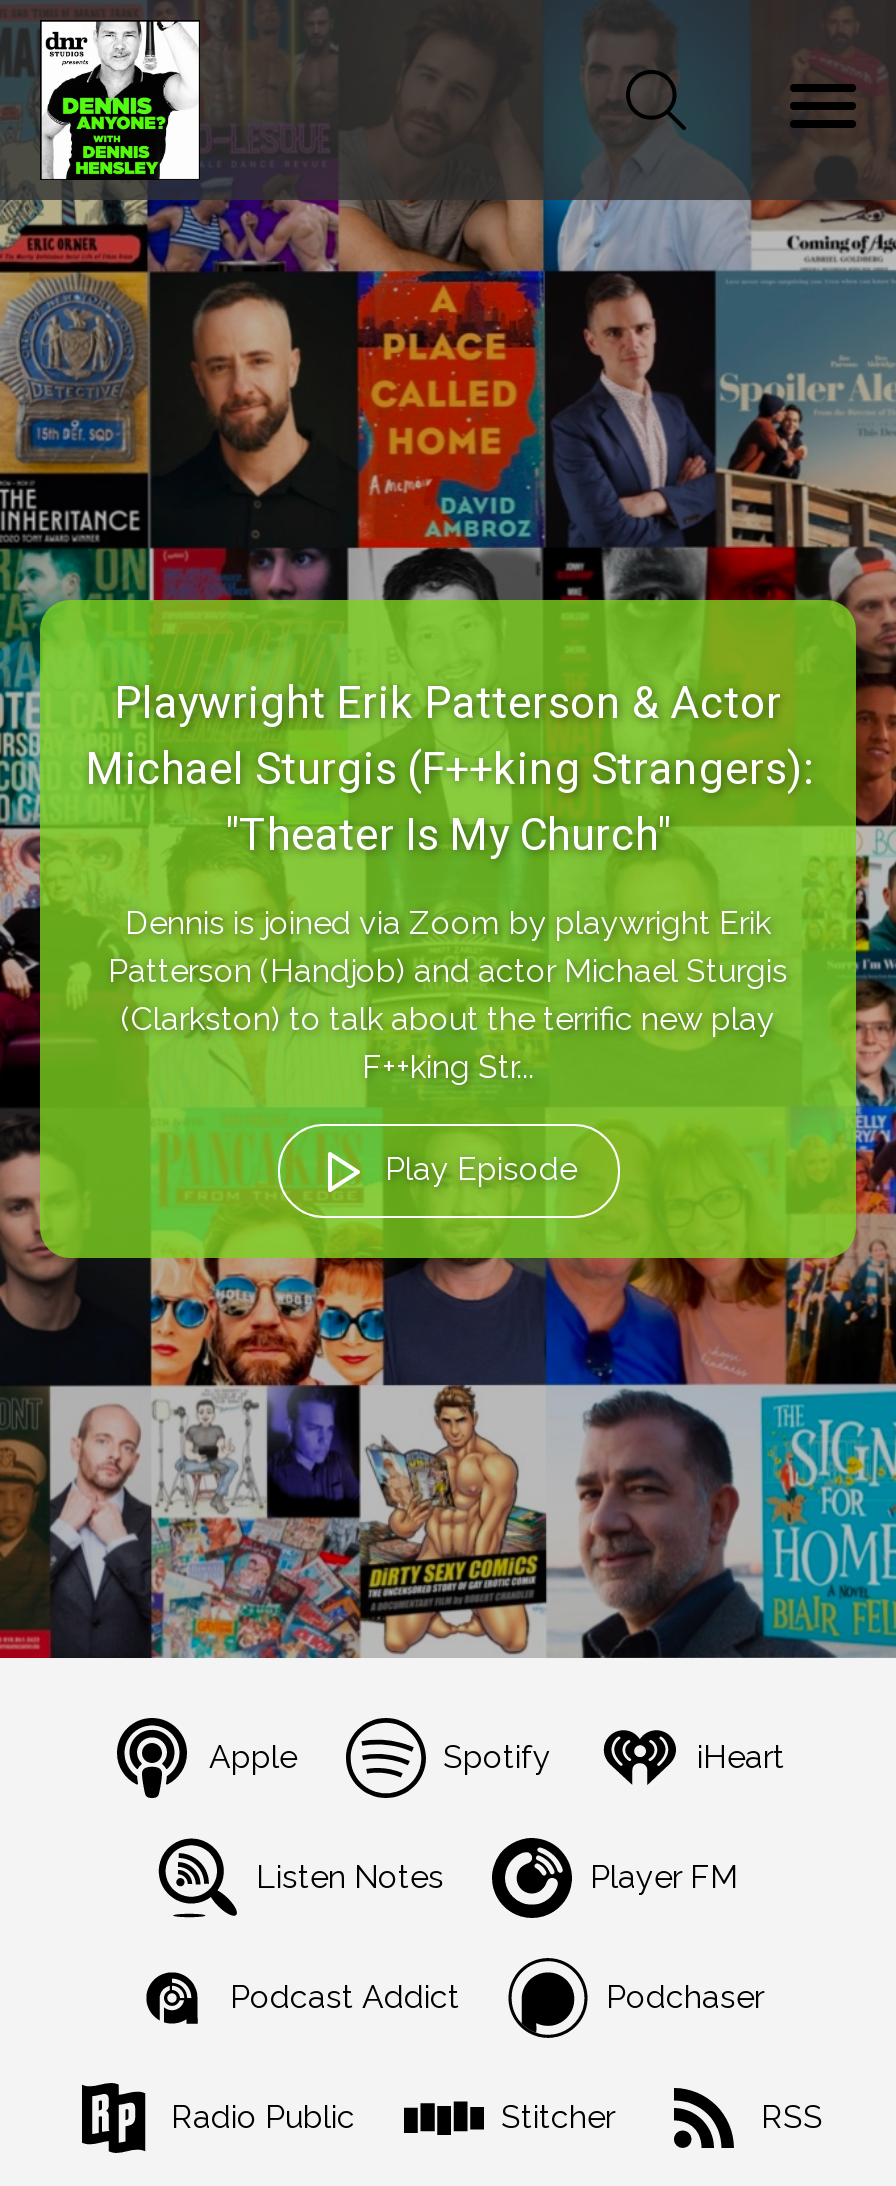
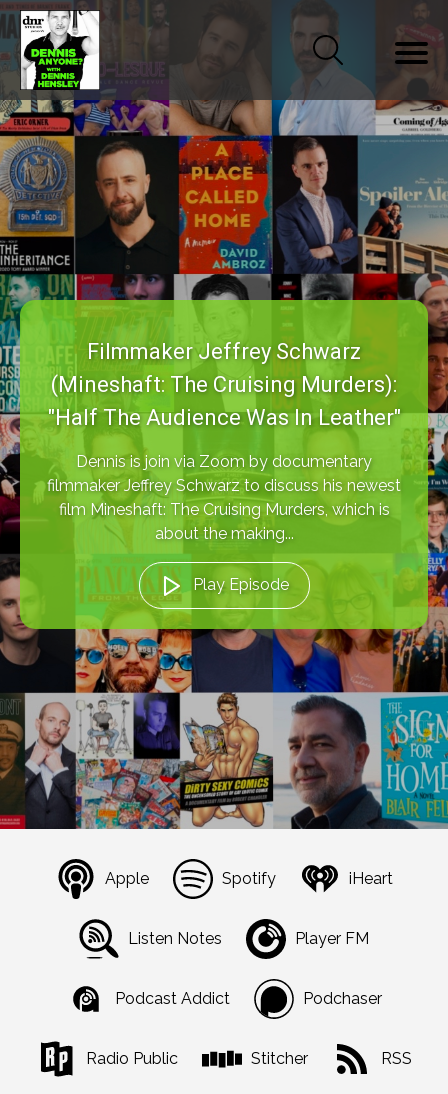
- Playwright Erik Patterson & Actor
- Michael Sturgis (F++king Strangers):
- "Theater Is My Church"
+ Filmmaker Jeffrey Schwarz
+ (Mineshaft: The Cruising Murders):
+ "Half The Audience Was In Leather"

- Dennis is joined via Zoom by playwright Erik
- Patterson (Handjob) and actor Michael Sturgis
- (Clarkston) to talk about the terrific new play
- F++king Str...
+ Dennis is join via Zoom by documentary
+ filmmaker Jeffrey Schwarz to discuss his newest
+ film Mineshaft: The Cruising Murders, which is
+ about the making...
